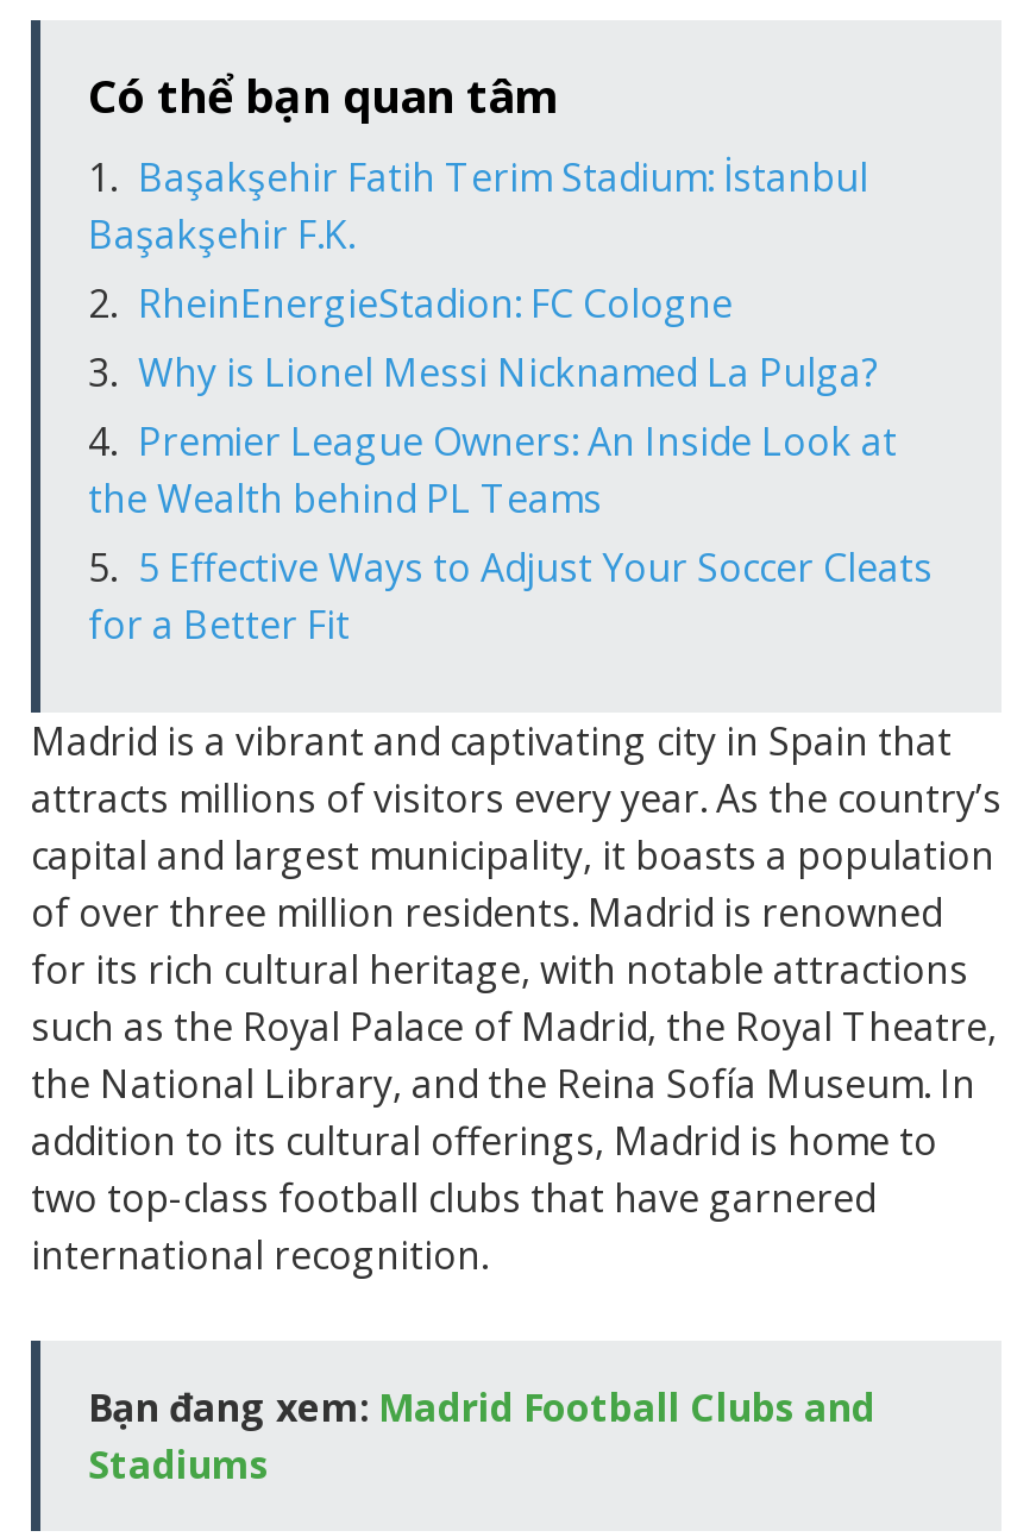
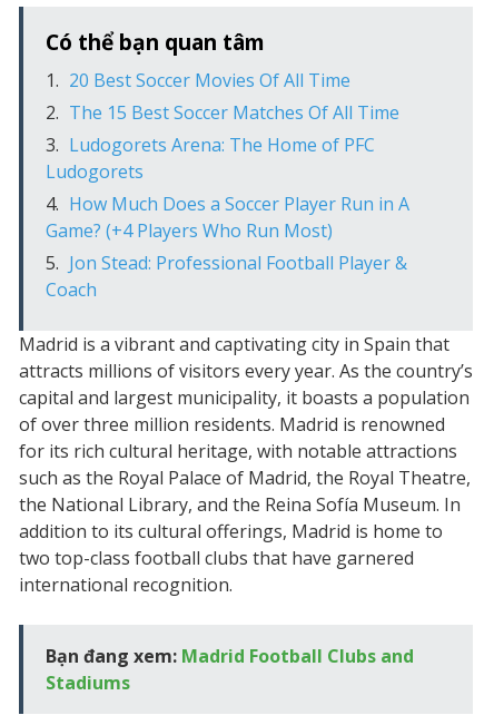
- Başakşehir Fatih Terim Stadium: İstanbul
- Başakşehir F.K.
- RheinEnergieStadion: FC Cologne
- Why is Lionel Messi Nicknamed La Pulga?
- Premier League Owners: An Inside Look at
- the Wealth behind PL Teams
- 5 Effective Ways to Adjust Your Soccer Cleats
- for a Better Fit
+ 20 Best Soccer Movies Of All Time
+ The 15 Best Soccer Matches Of All Time
+ Ludogorets Arena: The Home of PFC
+ Ludogorets
+ How Much Does a Soccer Player Run in A
+ Game? (+4 Players Who Run Most)
+ Jon Stead: Professional Football Player &
+ Coach
